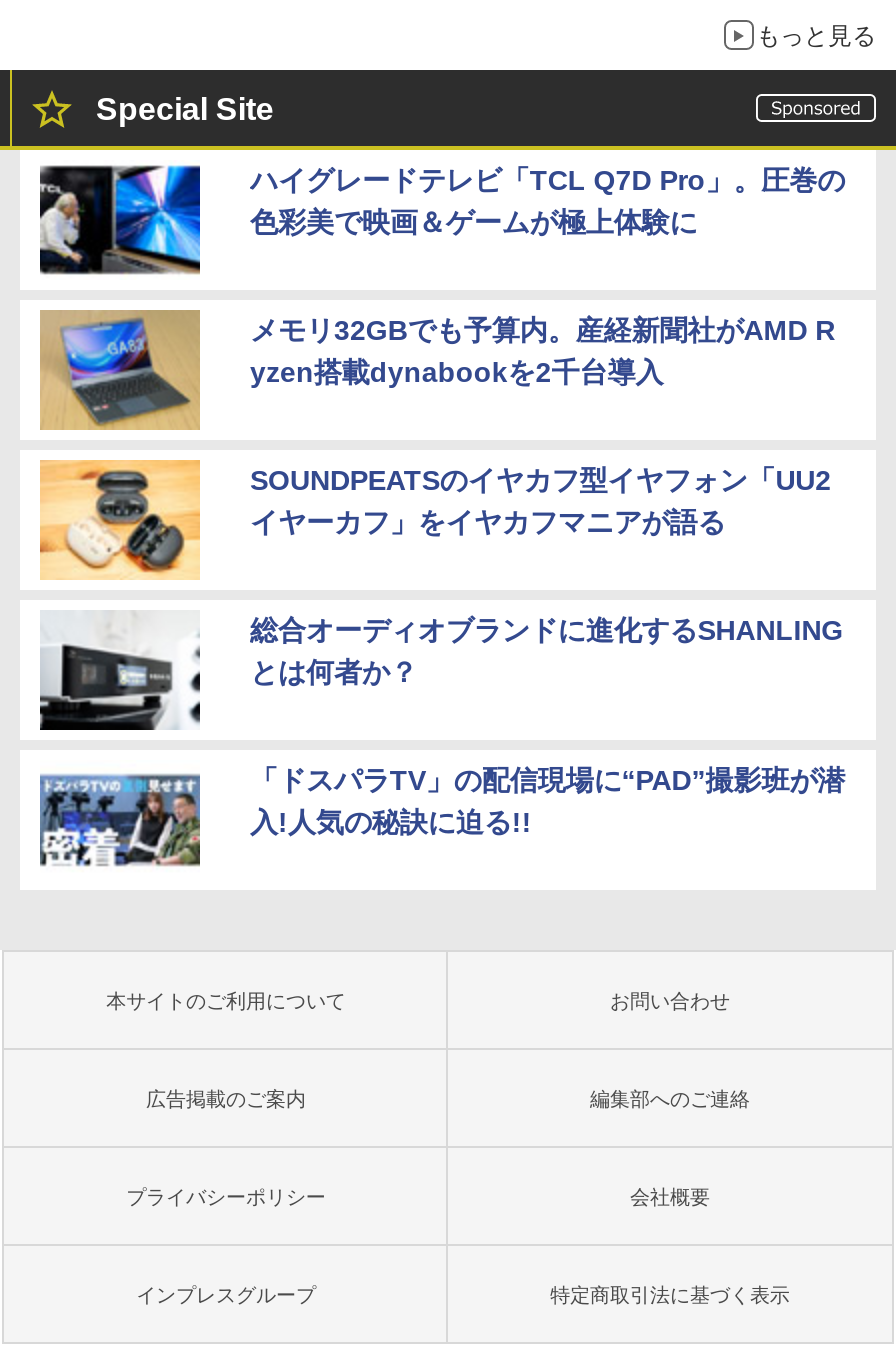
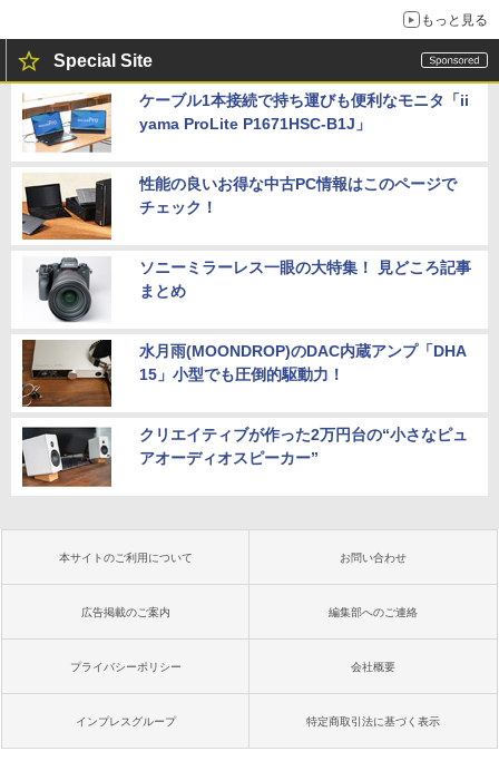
- [image]
- ハイグレードテレビ「TCL Q7D Pro」。圧巻の
- 色彩美で映画＆ゲームが極上体験に
+ [image]
+ ケーブル1本接続で持ち運びも便利なモニタ「ii
+ yama ProLite P1671HSC-B1J」

- [image]
- メモリ32GBでも予算内。産経新聞社がAMD R
- yzen搭載dynabookを2千台導入
+ [image]
+ 性能の良いお得な中古PC情報はこのページで
+ チェック！

- [image]
- SOUNDPEATSのイヤカフ型イヤフォン「UU2
- イヤーカフ」をイヤカフマニアが語る
+ [image]
+ ソニーミラーレス一眼の大特集！ 見どころ記事
+ まとめ

- [image]
- 総合オーディオブランドに進化するSHANLING
- とは何者か？
+ [image]
+ 水月雨(MOONDROP)のDAC内蔵アンプ「DHA
+ 15」小型でも圧倒的駆動力！

- [image]
- 「ドスパラTV」の配信現場に“PAD”撮影班が潜
- 入!人気の秘訣に迫る!!
+ [image]
+ クリエイティブが作った2万円台の“小さなピュ
+ アオーディオスピーカー”
